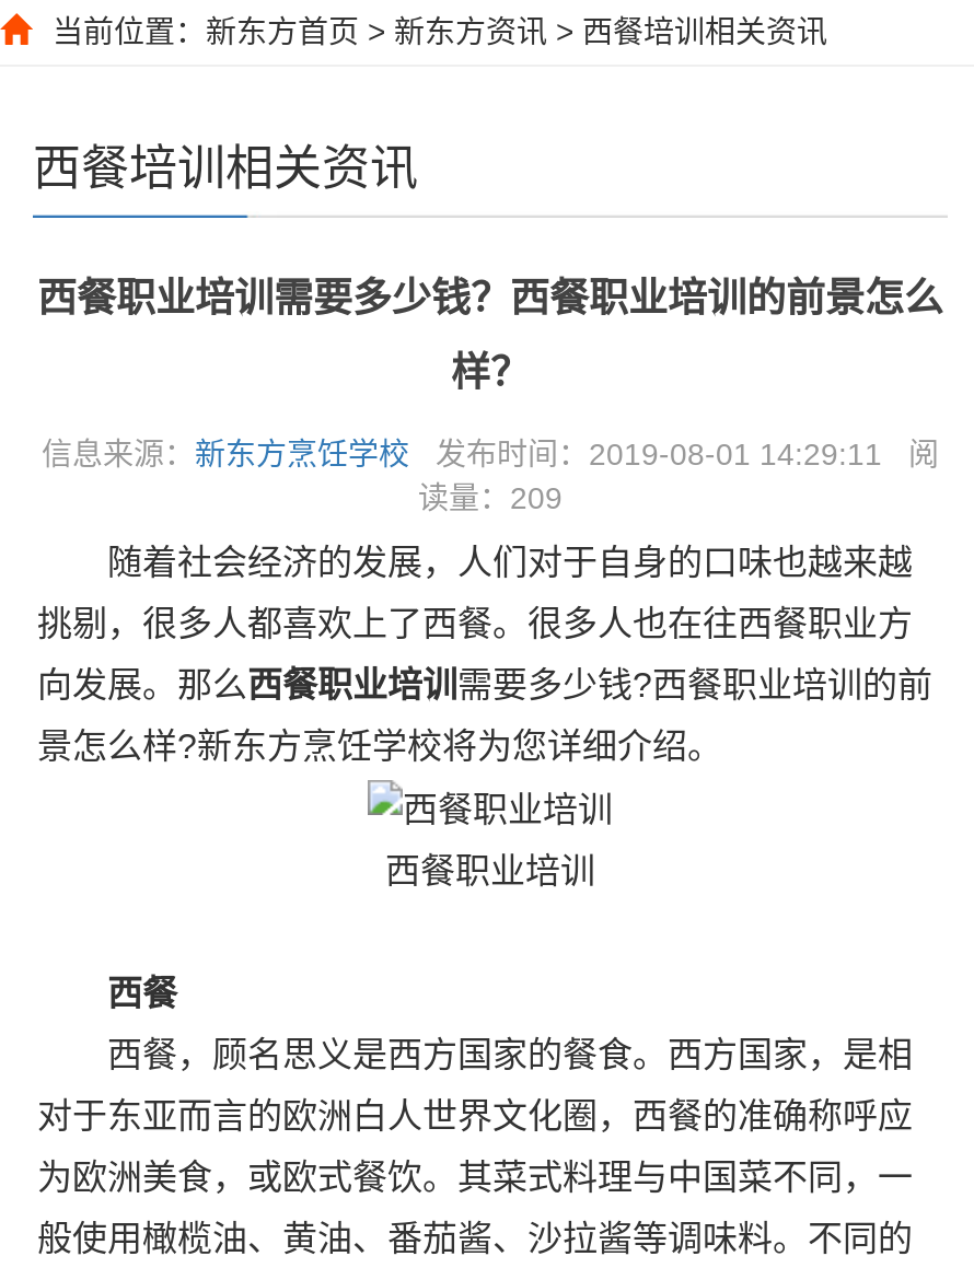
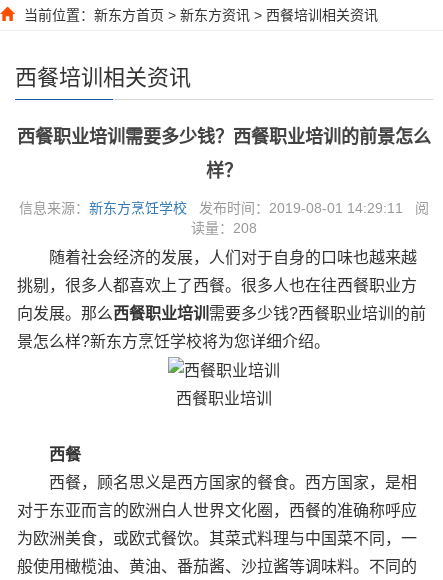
- 读量：209
+ 读量：208
